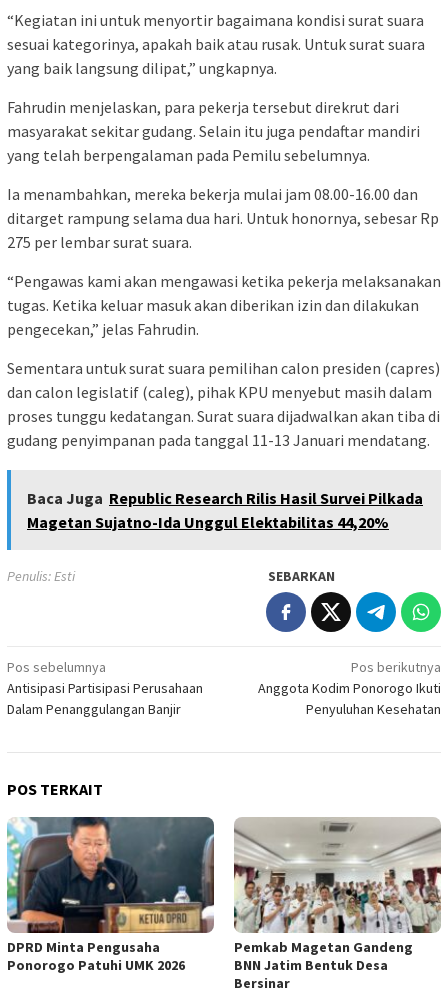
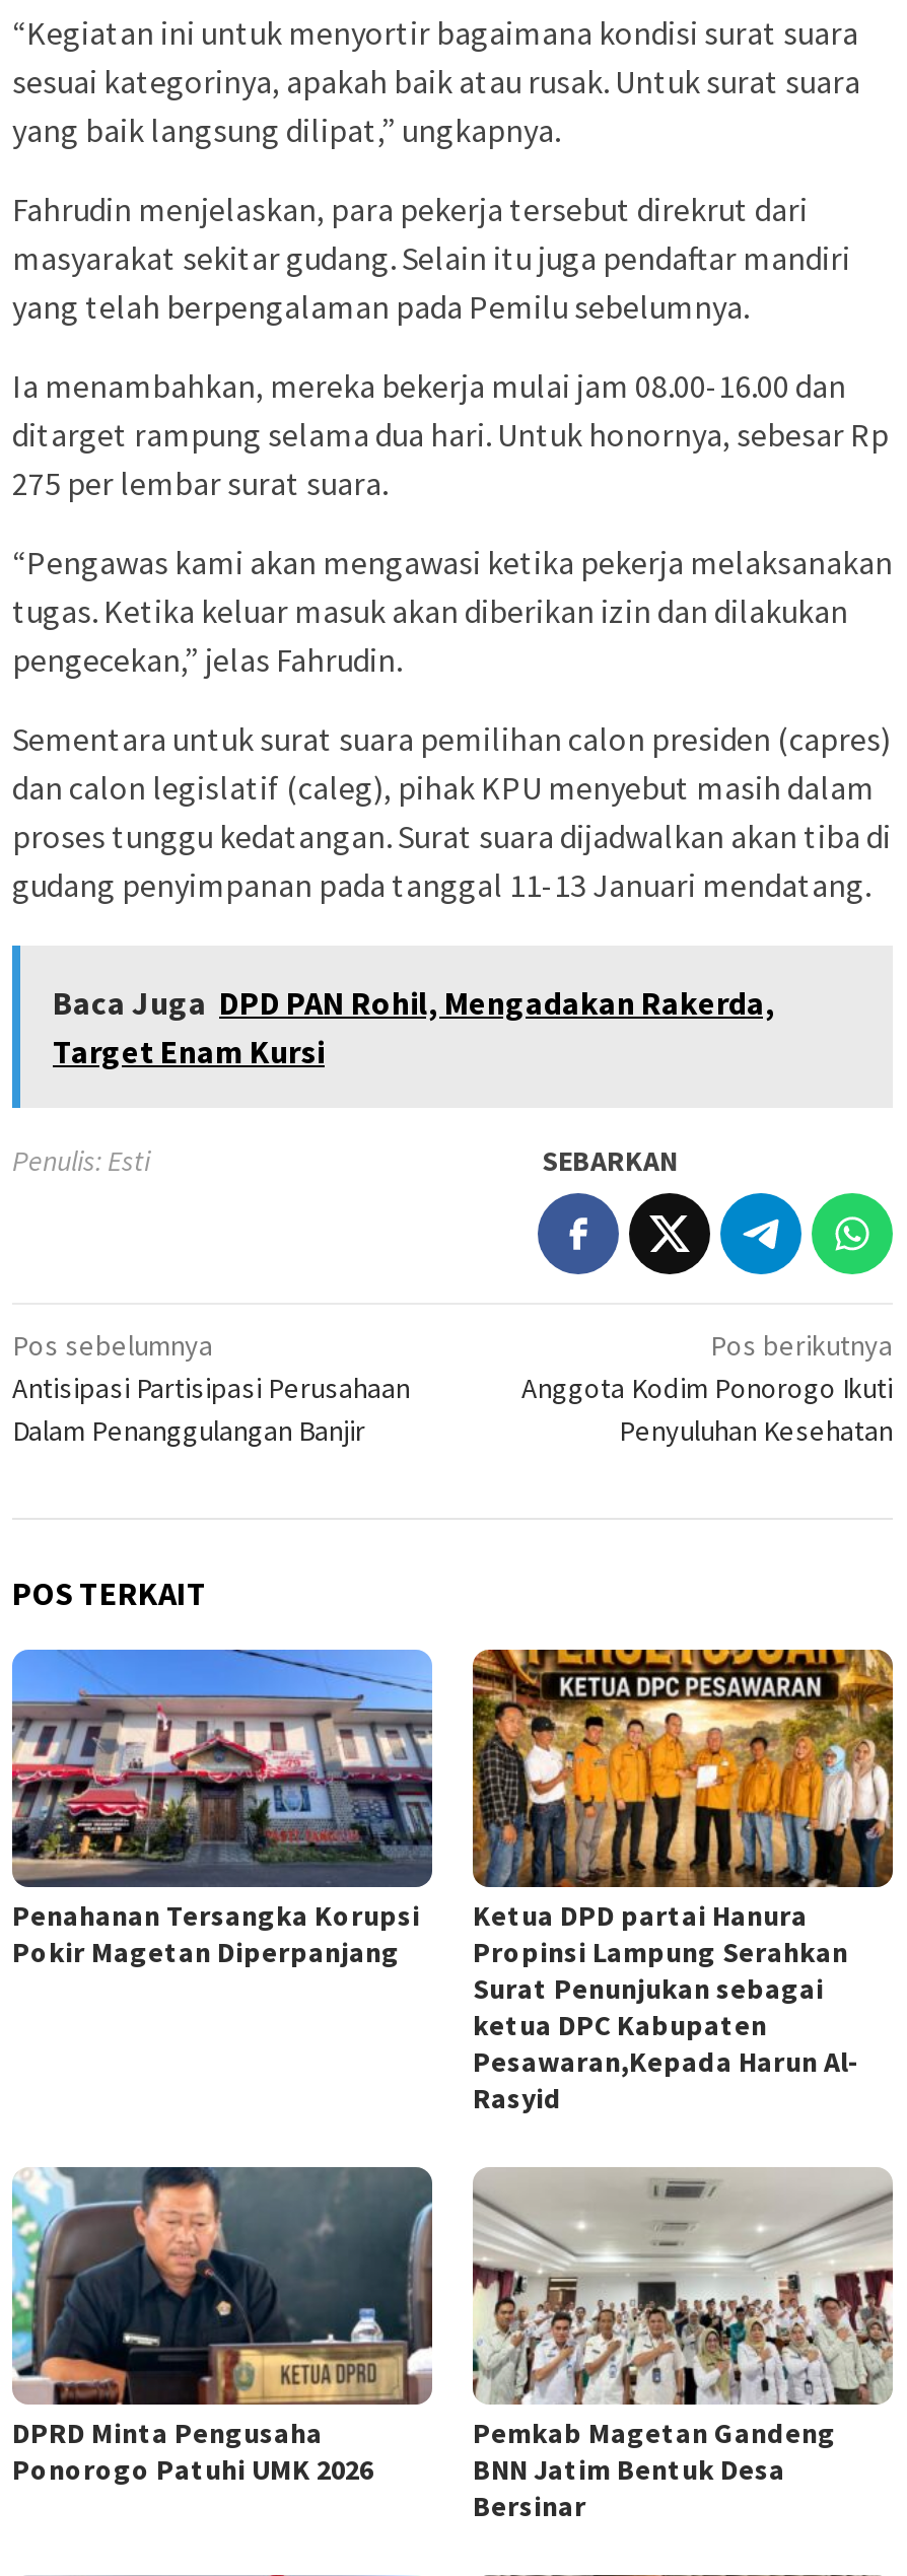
- Baca Juga Republic Research Rilis Hasil Survei Pilkada
- Magetan Sujatno-Ida Unggul Elektabilitas 44,20%
+ Baca Juga DPD PAN Rohil, Mengadakan Rakerda,
+ Target Enam Kursi

+ [image]
+ Penahanan Tersangka Korupsi
+ Pokir Magetan Diperpanjang

+ [image]
+ Ketua DPD partai Hanura
+ Propinsi Lampung Serahkan
+ Surat Penunjukan sebagai
+ ketua DPC Kabupaten
+ Pesawaran,Kepada Harun Al-
+ Rasyid
